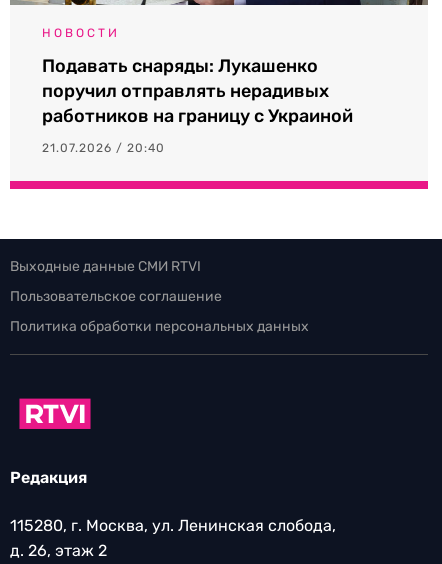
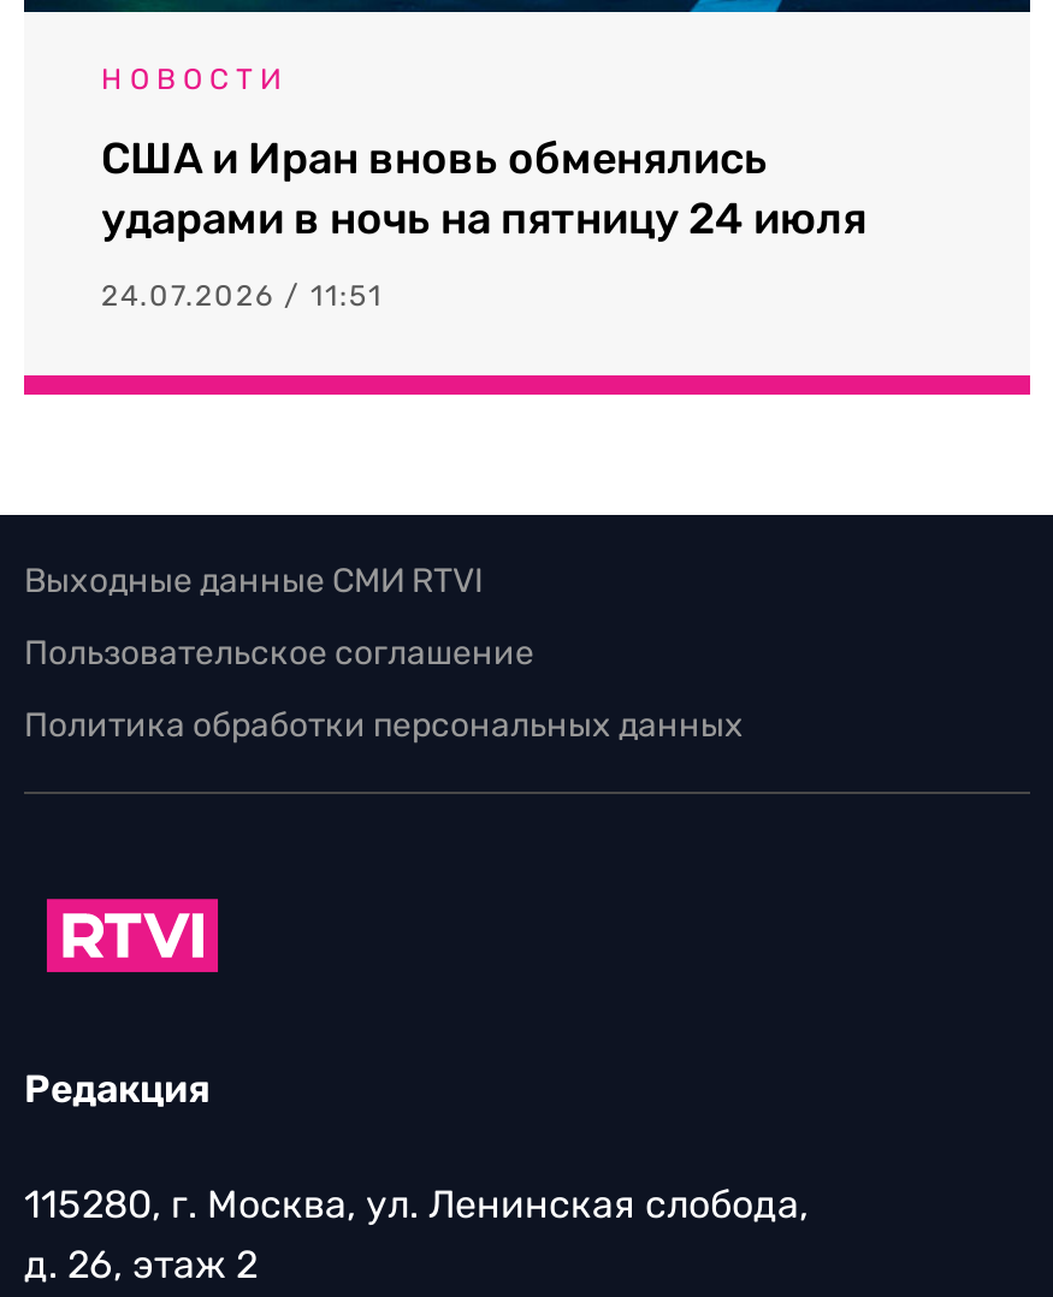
- Подавать снаряды: Лукашенко
- поручил отправлять нерадивых
- работников на границу с Украиной
+ США и Иран вновь обменялись
+ ударами в ночь на пятницу 24 июля

- 21.07.2026 / 20:40
+ 24.07.2026 / 11:51
